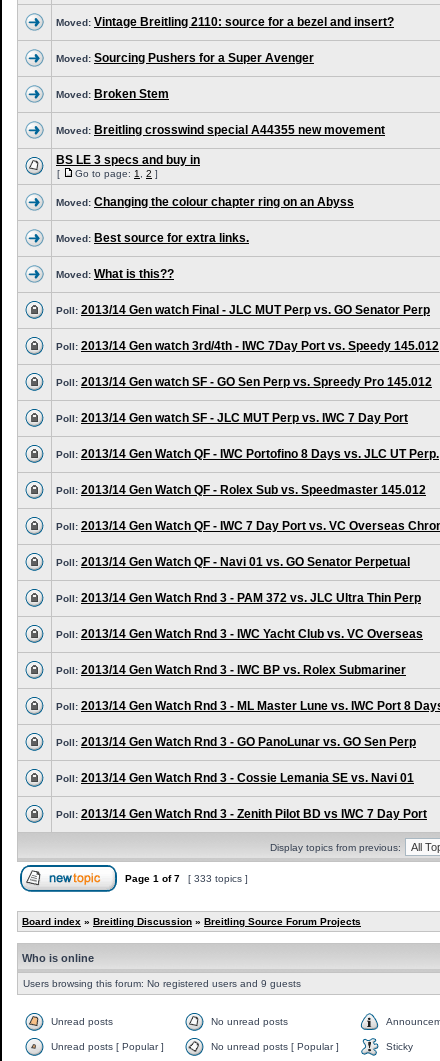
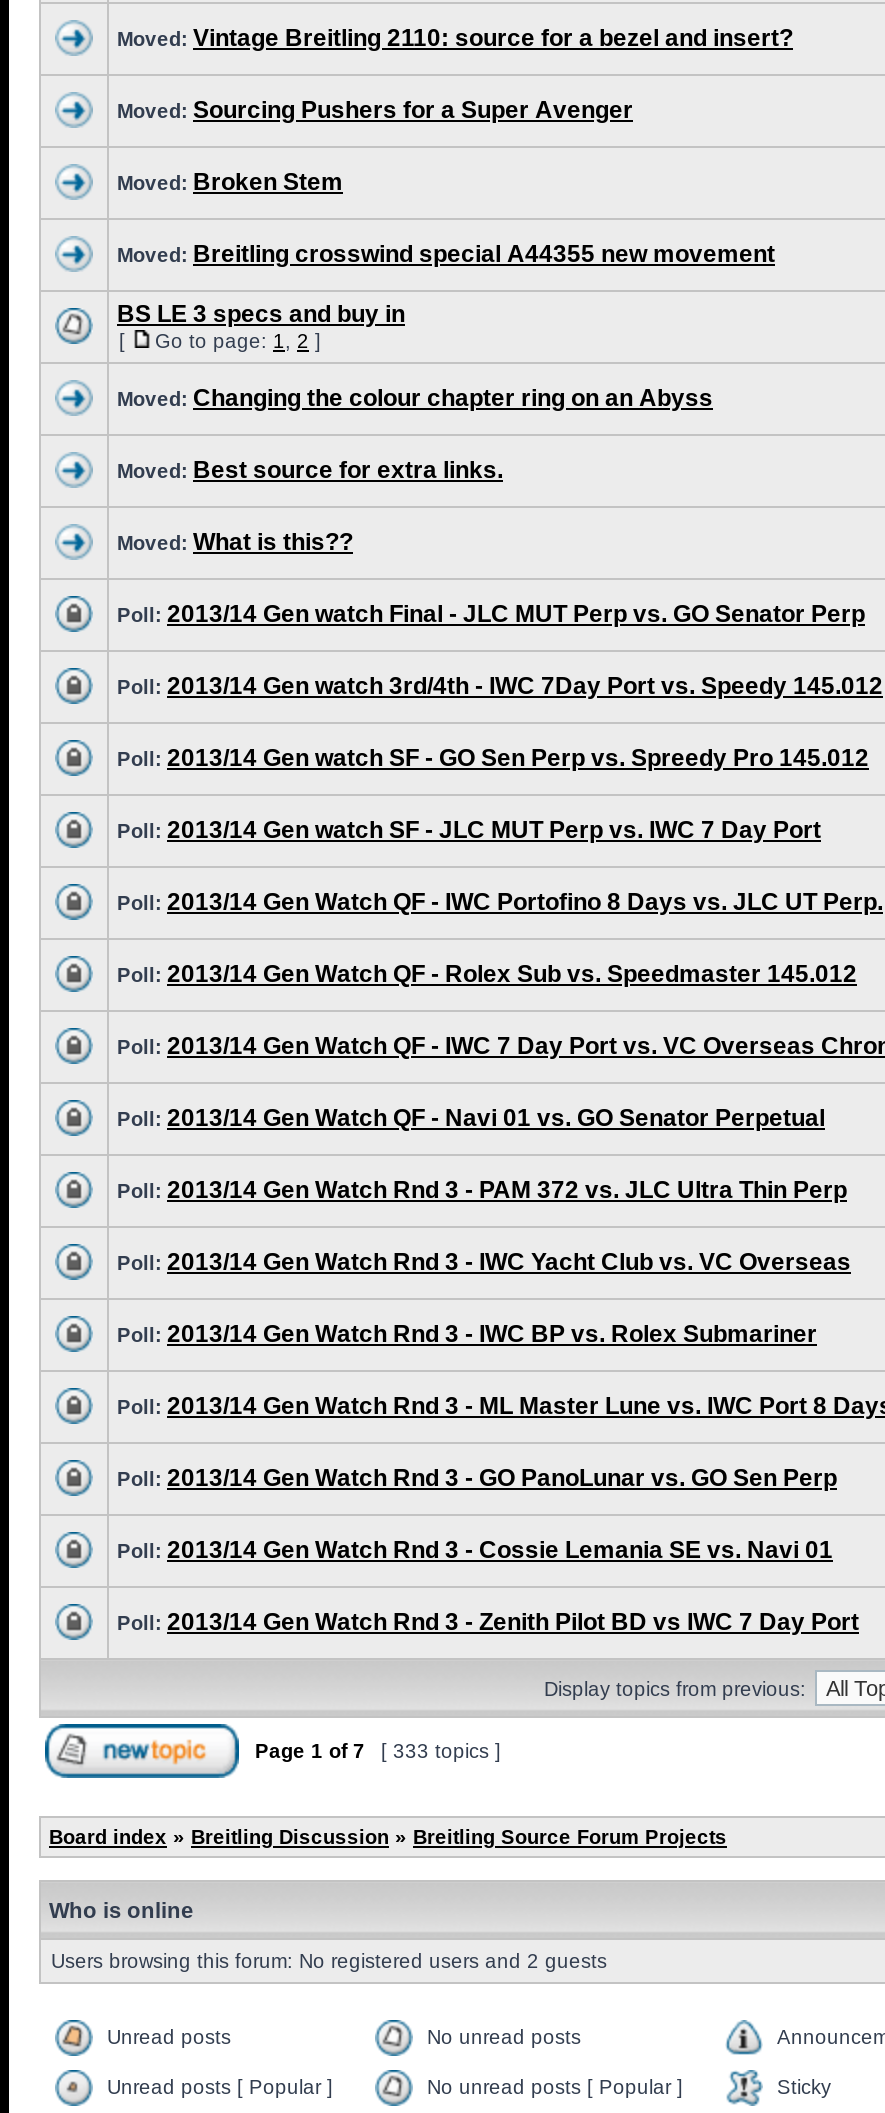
- Users browsing this forum: No registered users and 9 guests
+ Users browsing this forum: No registered users and 2 guests
